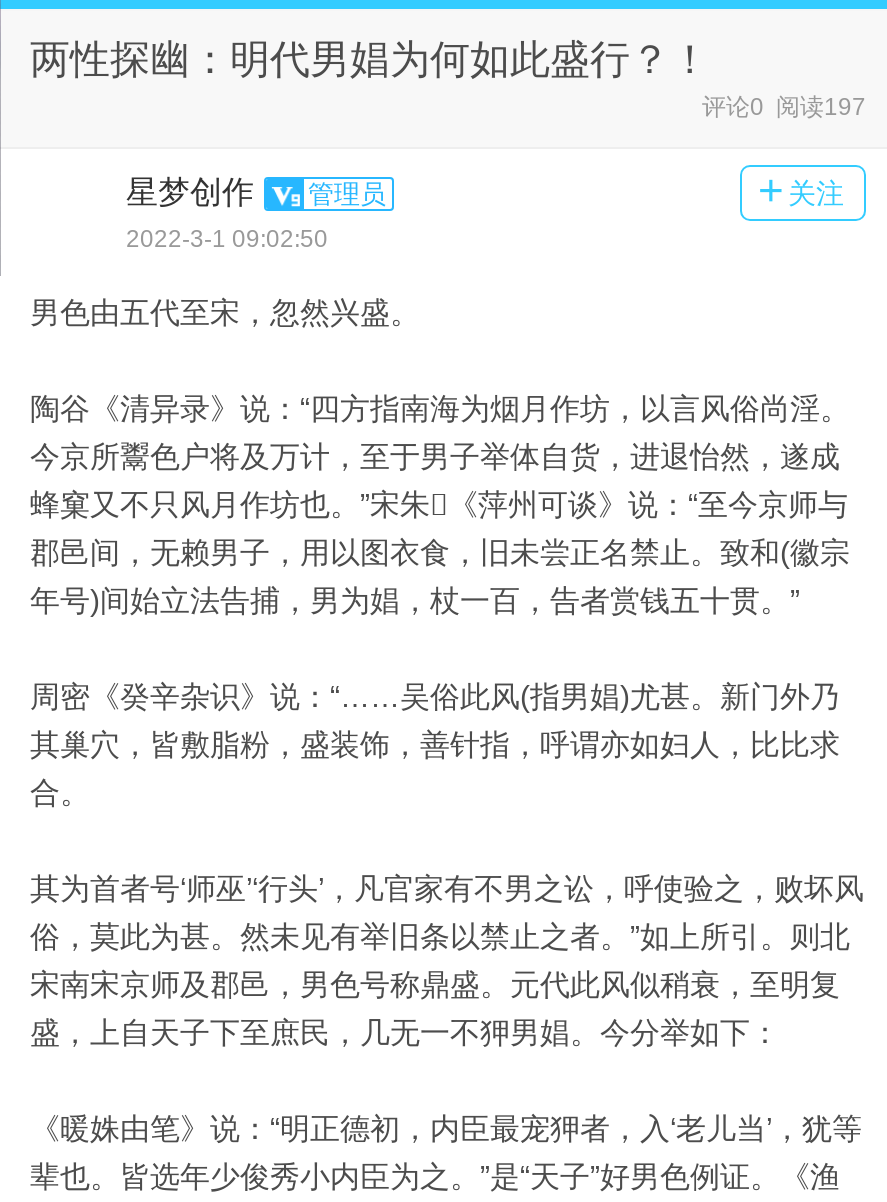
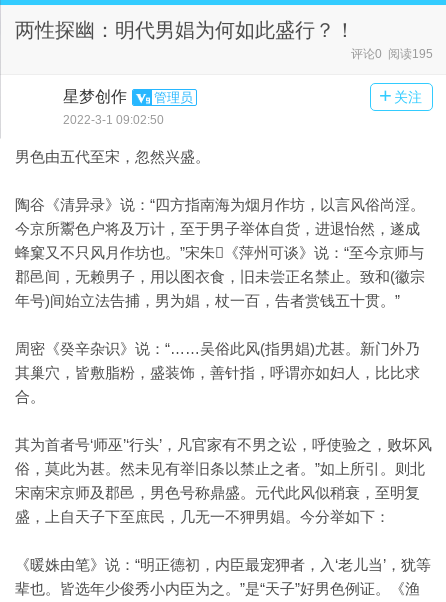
- 评论0 阅读197
+ 评论0 阅读195
